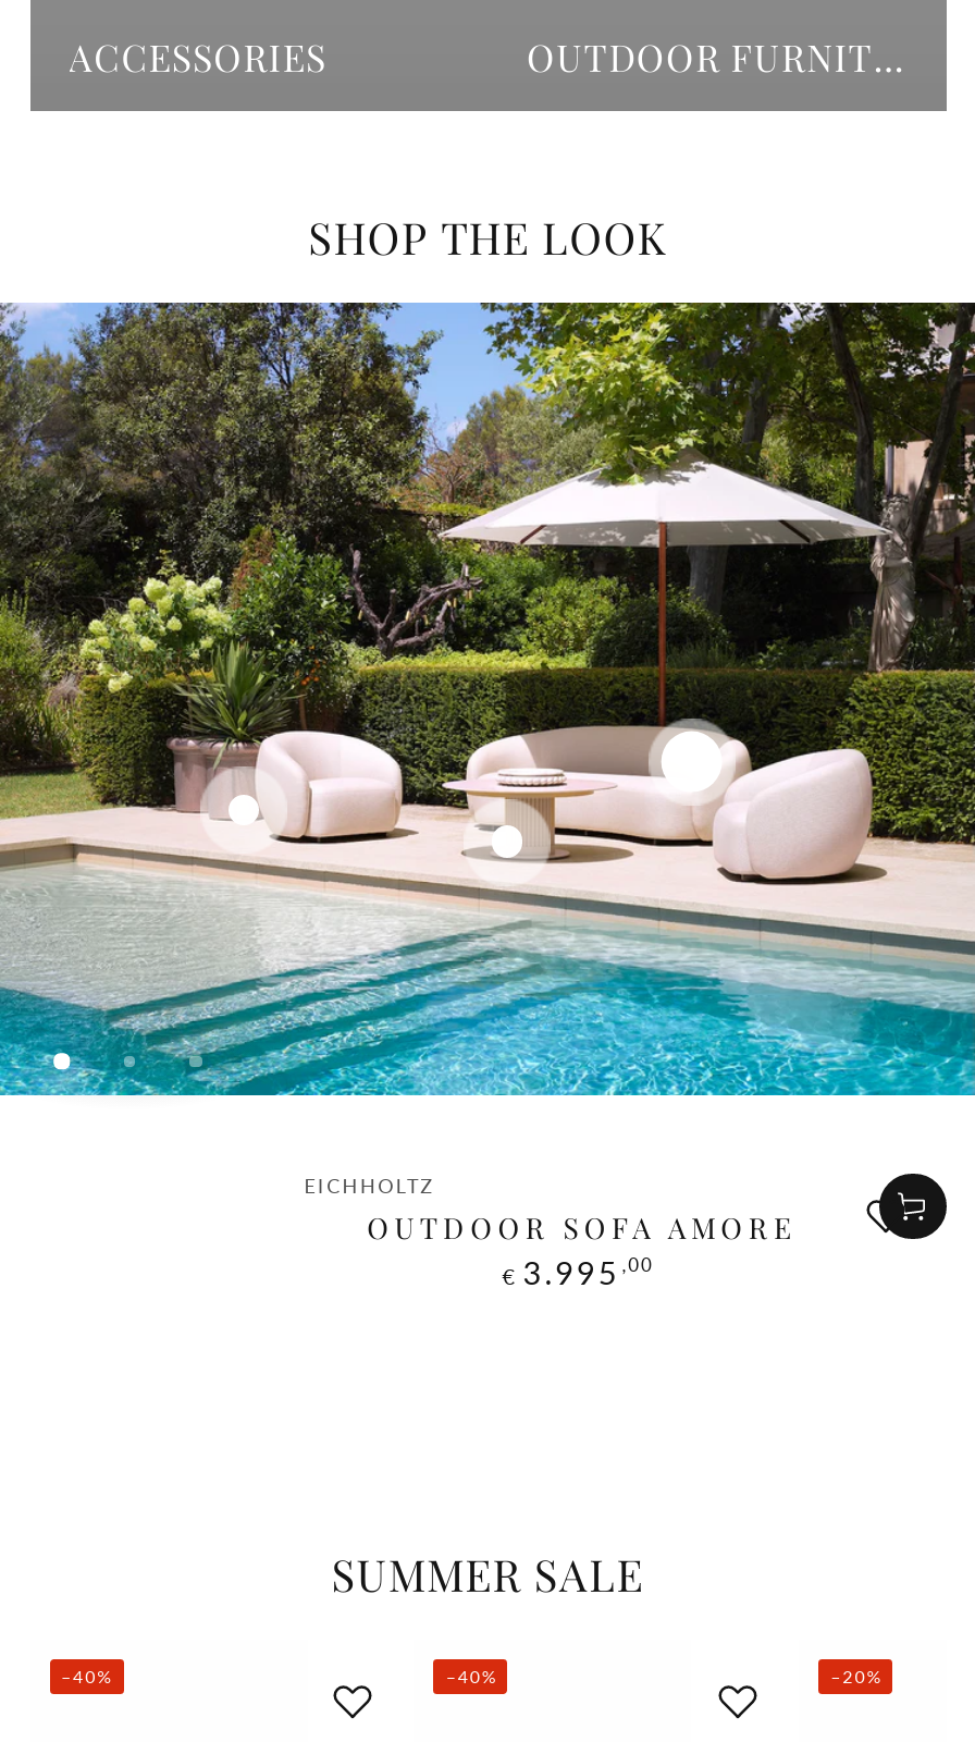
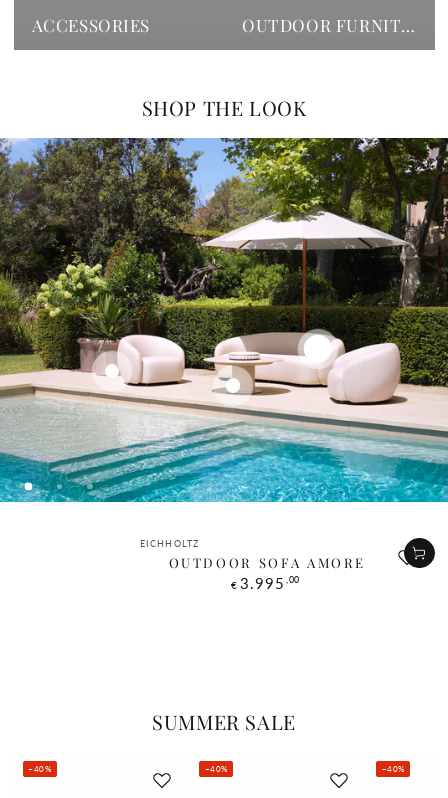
- –20%
+ –40%
